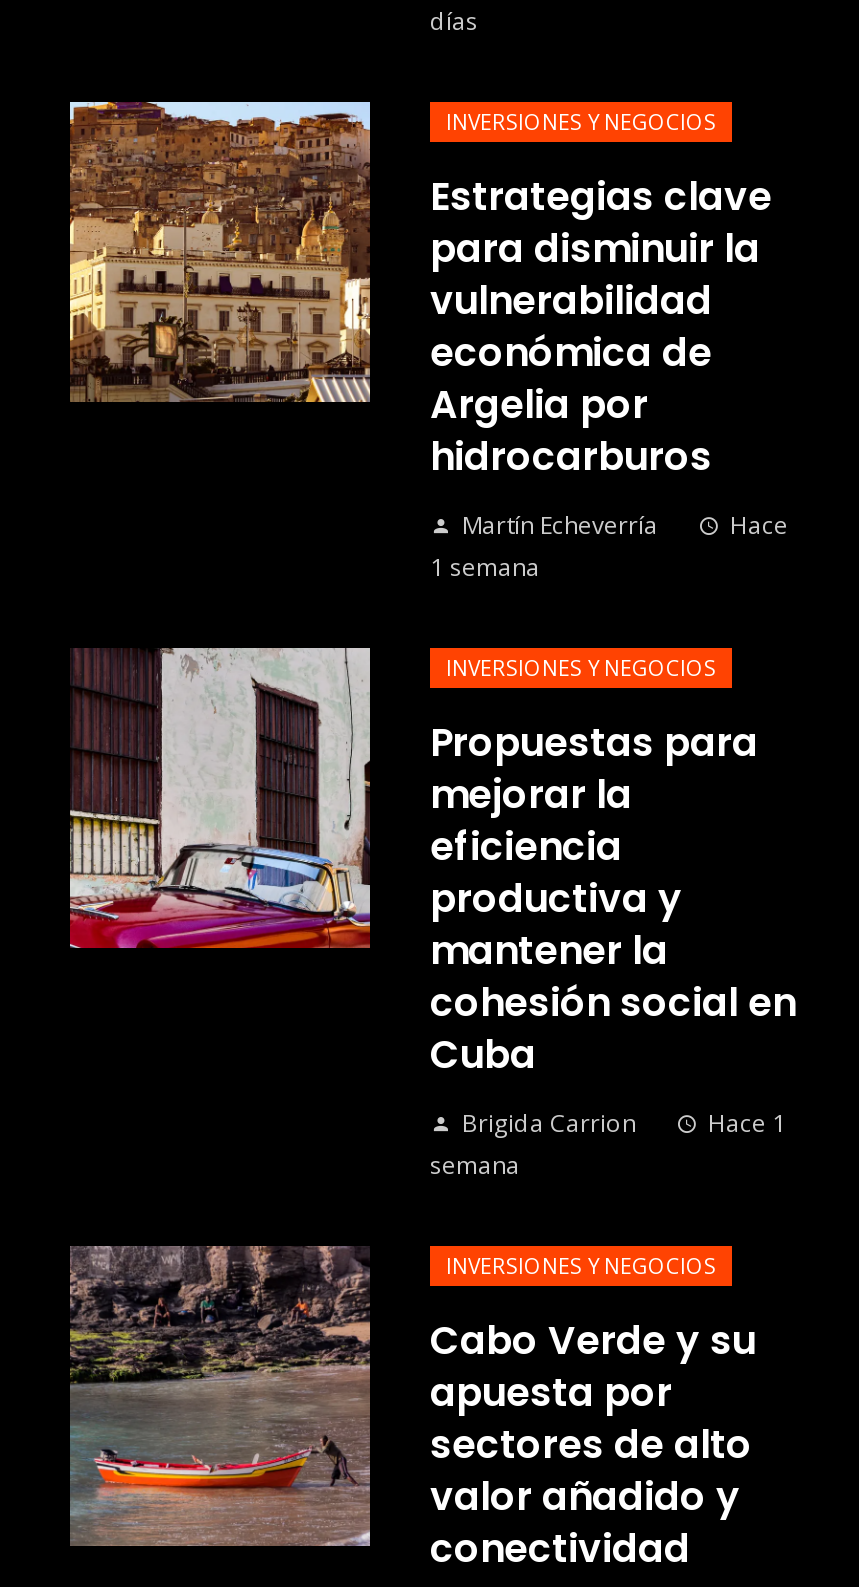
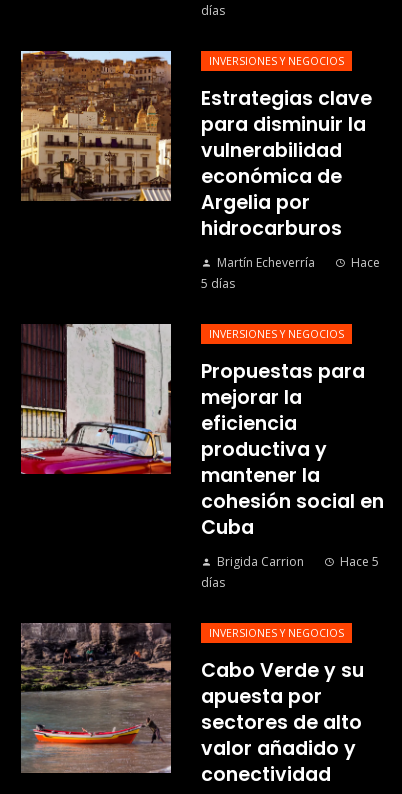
- 1 semana
+ 5 días

- Hace 1
- semana
+ Hace 5
+ días
